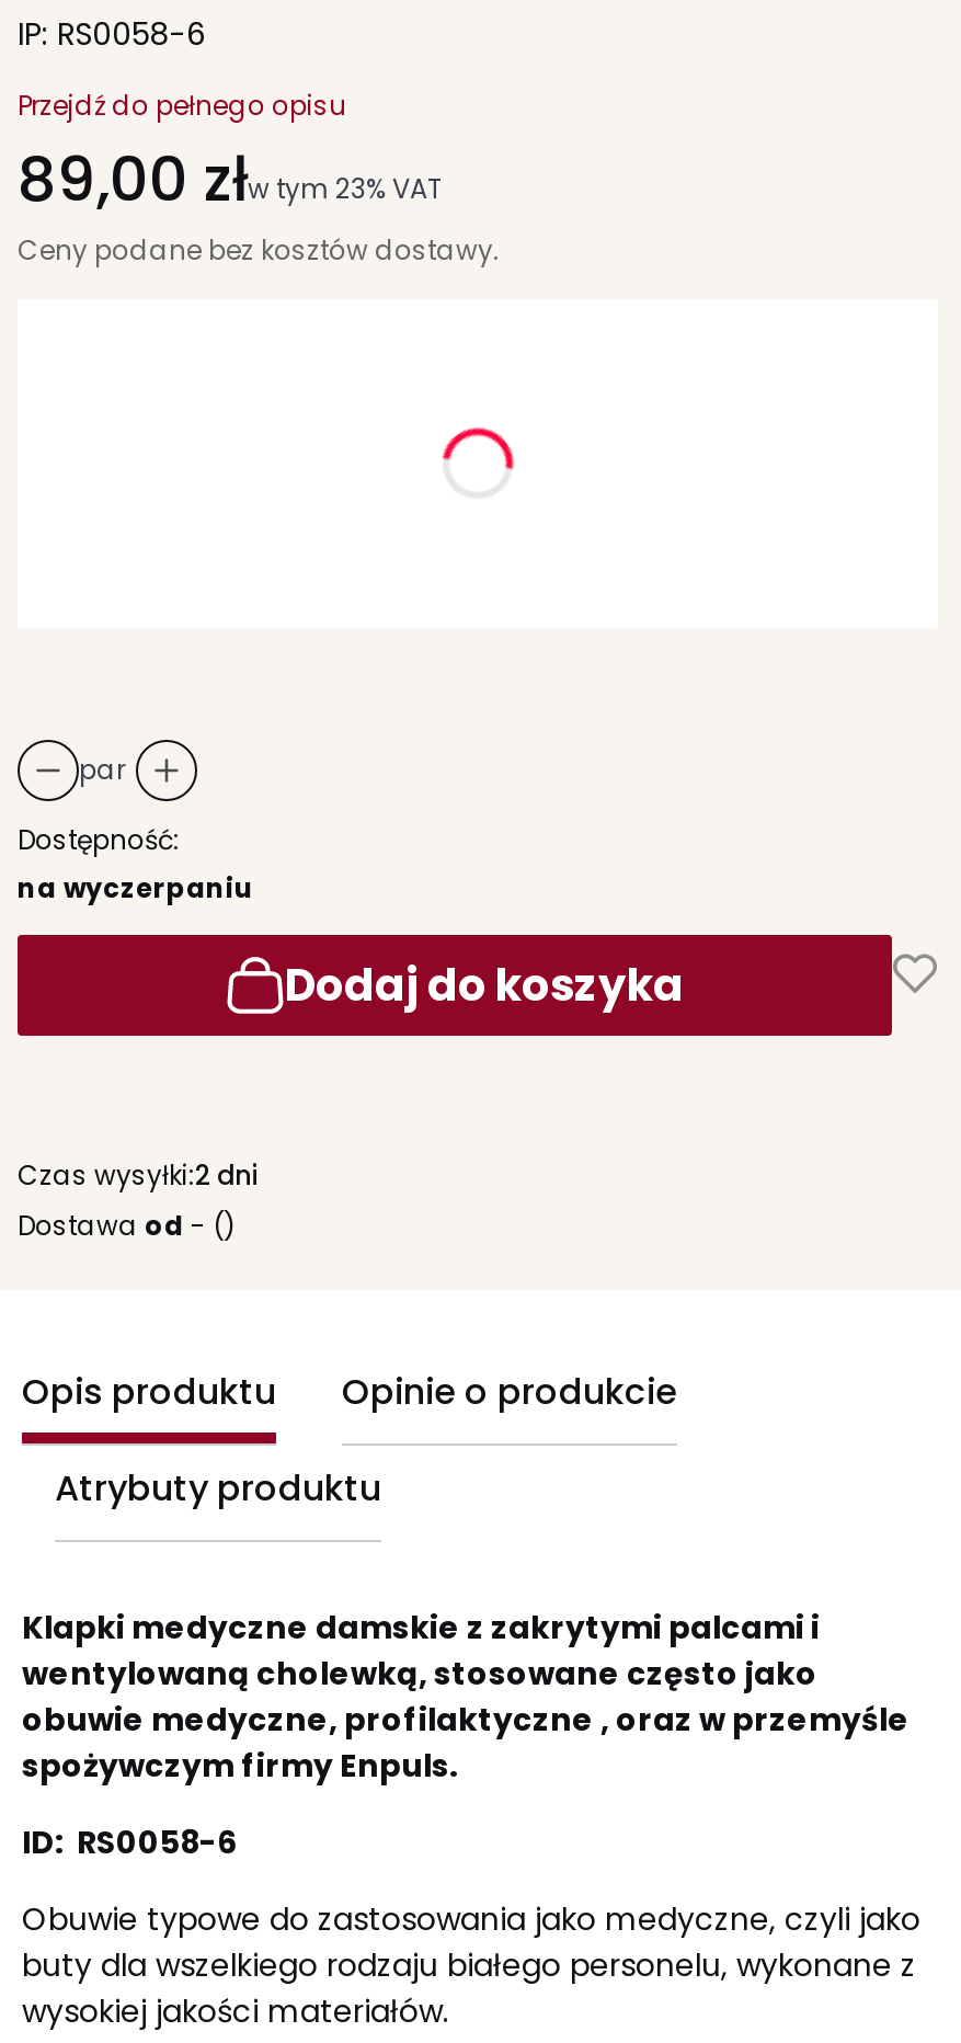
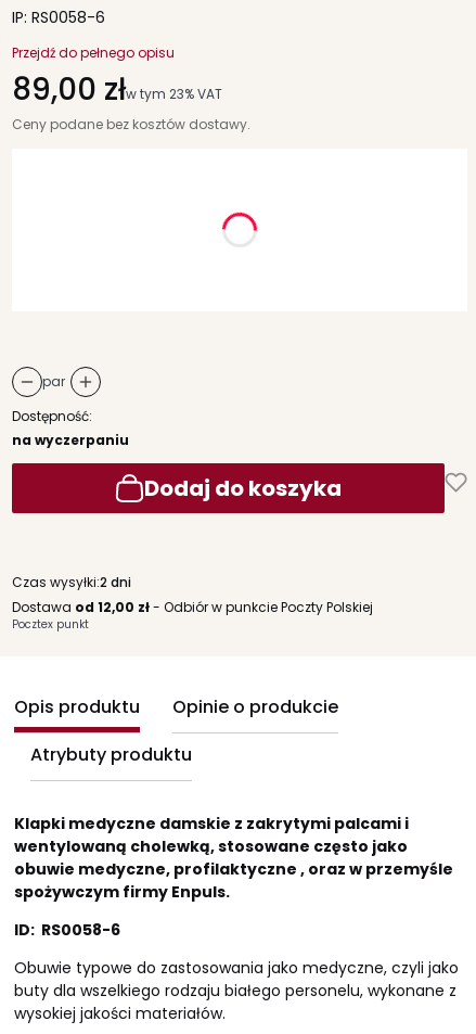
- Dostawa od - ()
+ Dostawa od 12,00 zł - Odbiór w punkcie Poczty Polskiej
+ Pocztex punkt
